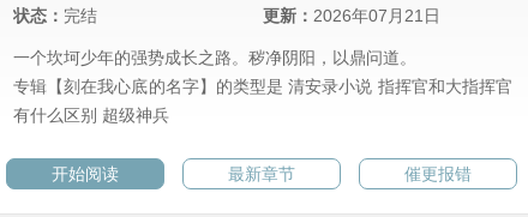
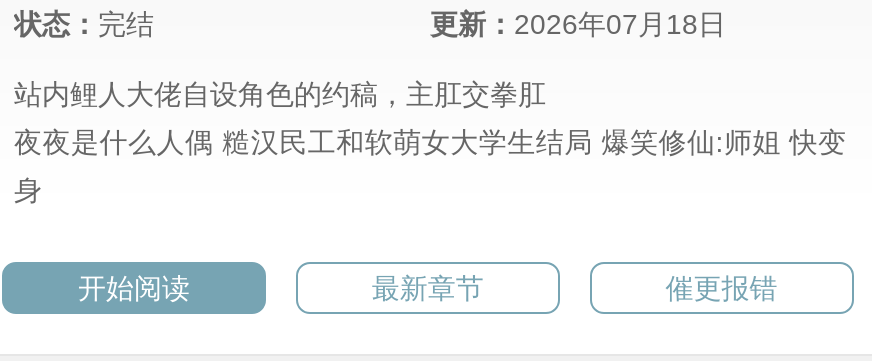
- 更新：2026年07月21日
+ 更新：2026年07月18日

- 一个坎坷少年的强势成长之路。秽净阴阳，以鼎问道。
+ 站内鲤人大佬自设角色的约稿，主肛交拳肛

- 专辑【刻在我心底的名字】的类型是 清安录小说 指挥官和大指挥官
+ 夜夜是什么人偶 糙汉民工和软萌女大学生结局 爆笑修仙:师姐 快变

- 有什么区别 超级神兵
+ 身
